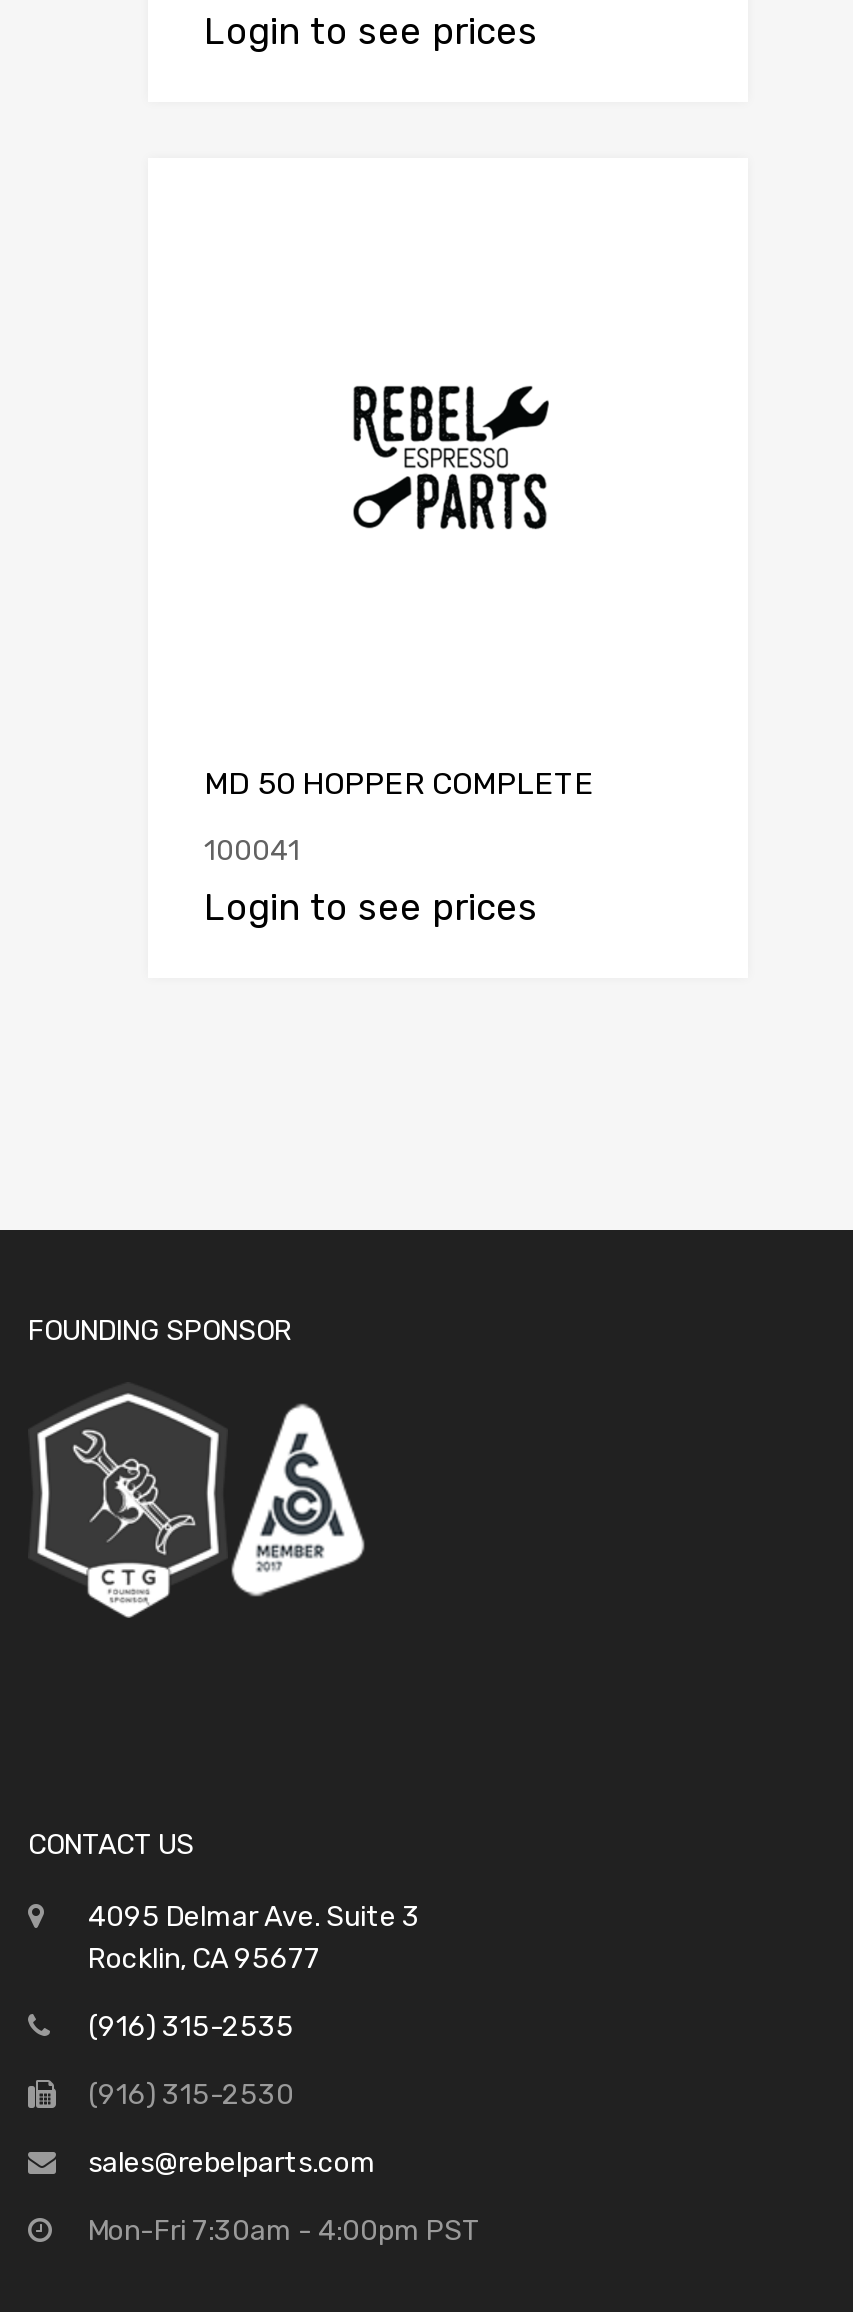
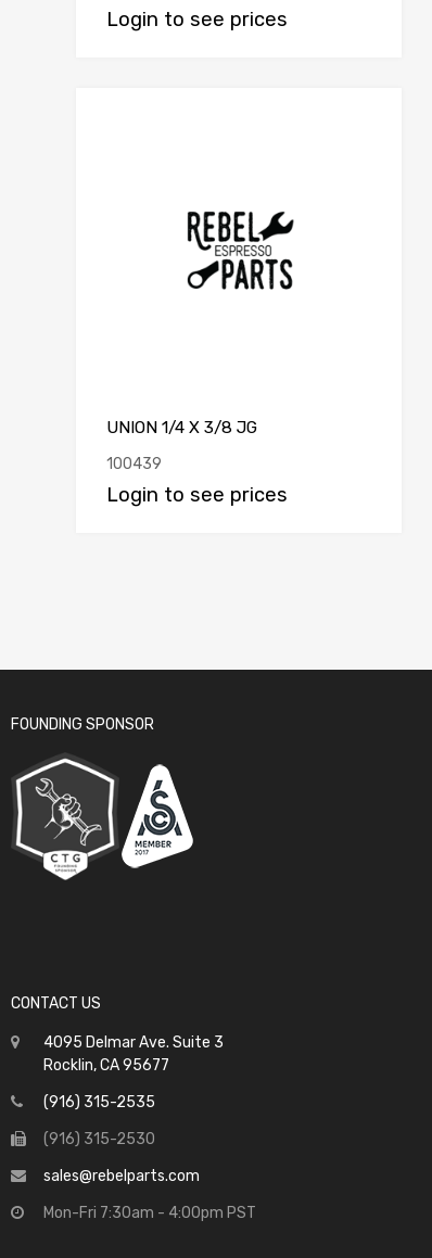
- MD 50 HOPPER COMPLETE
+ UNION 1/4 X 3/8 JG

- 100041
+ 100439
